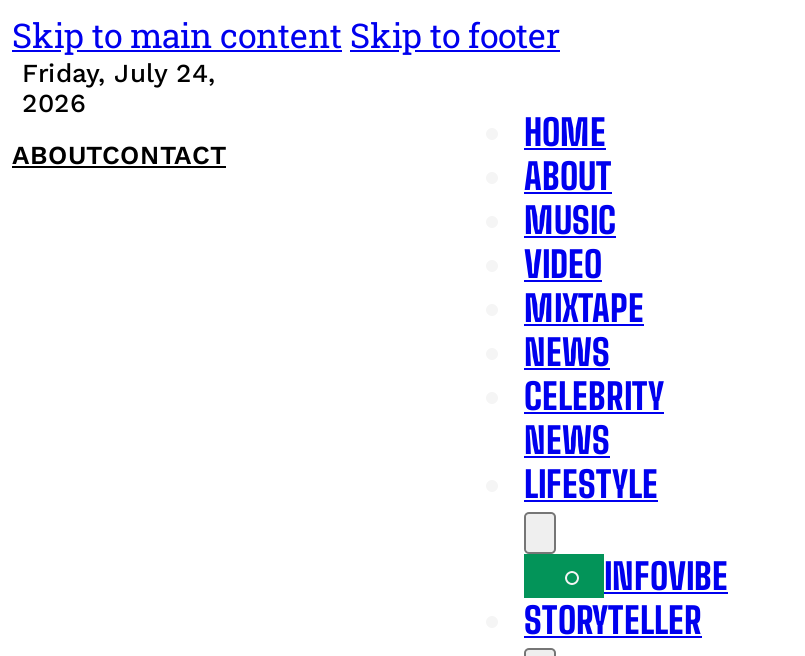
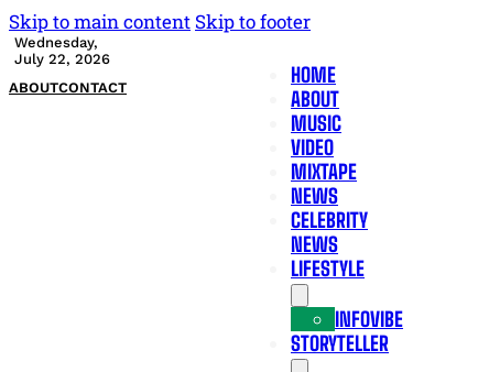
- Friday, July 24,
- 2026
+ Wednesday,
+ July 22, 2026
